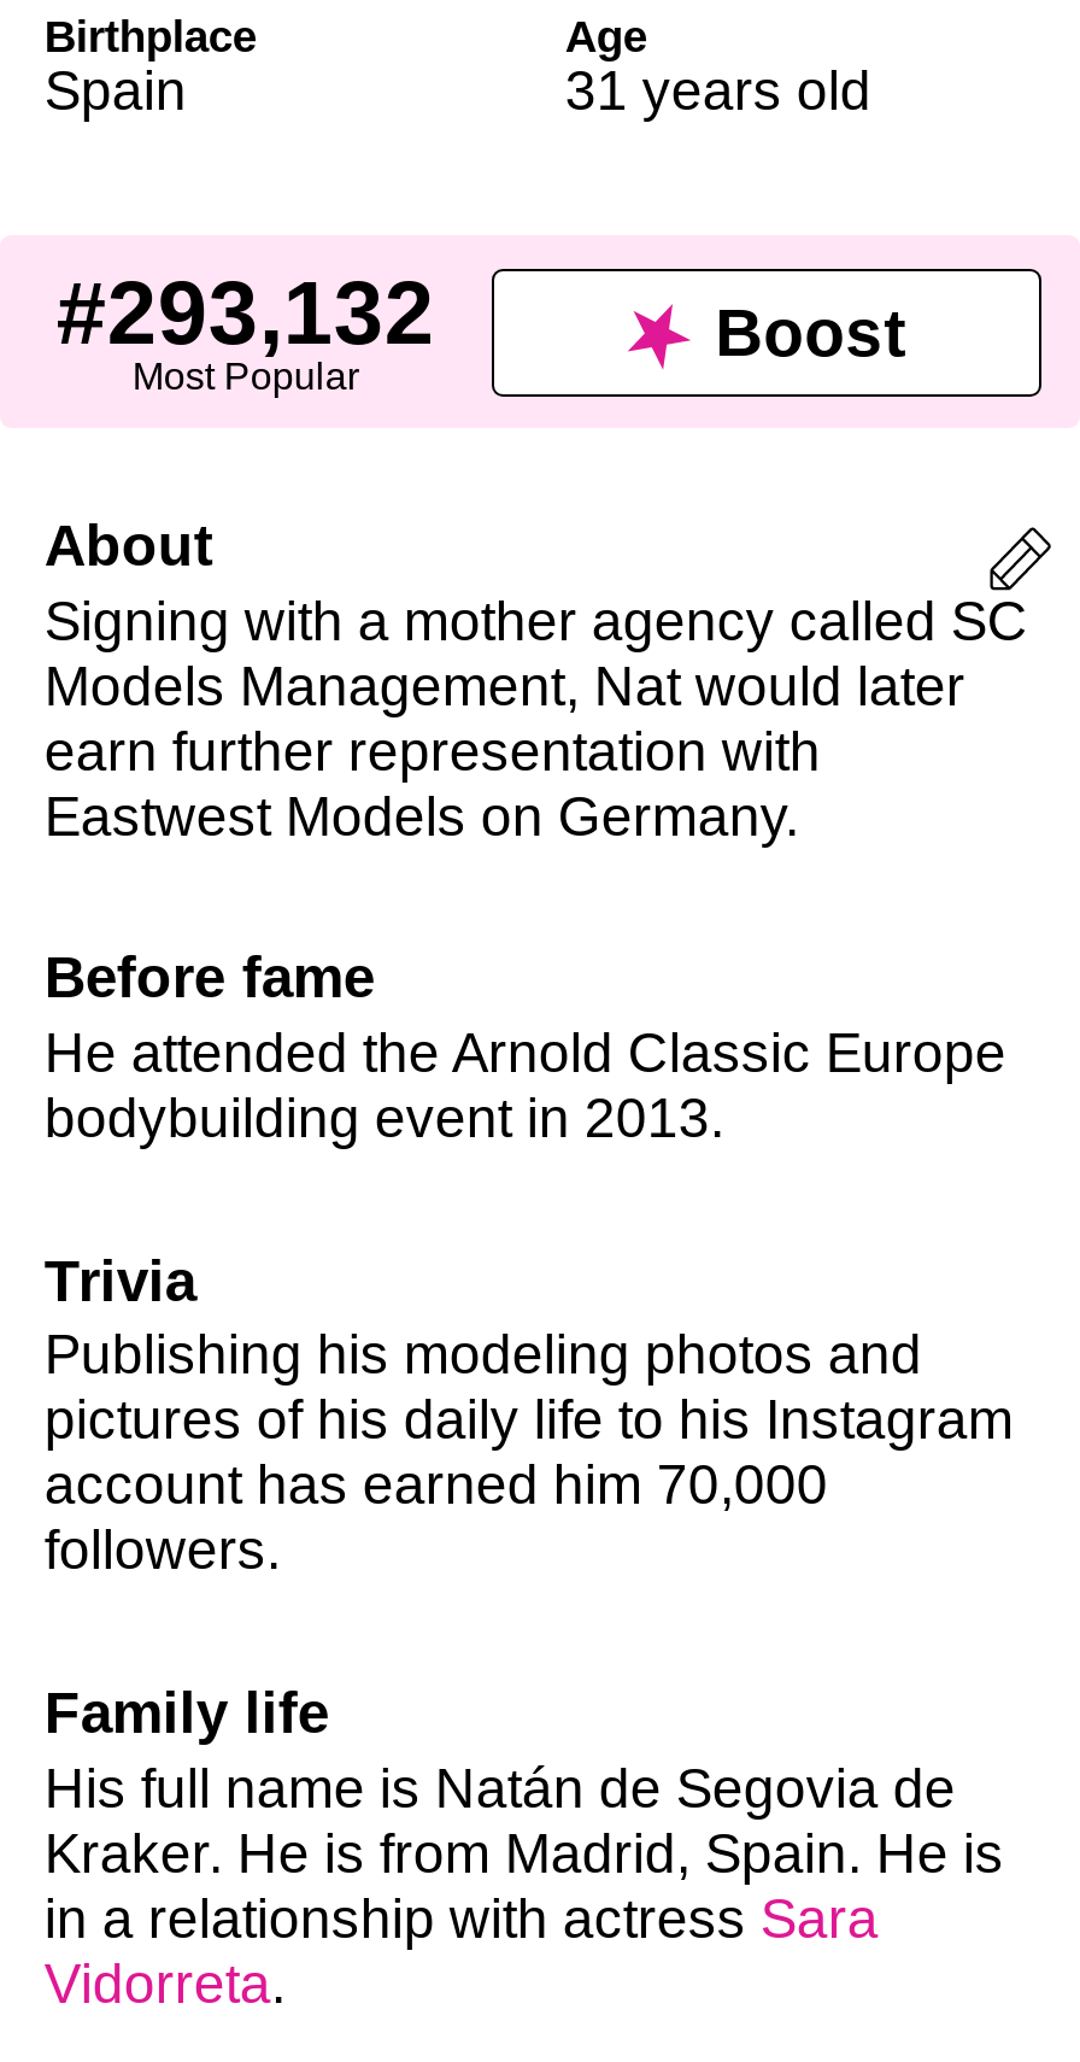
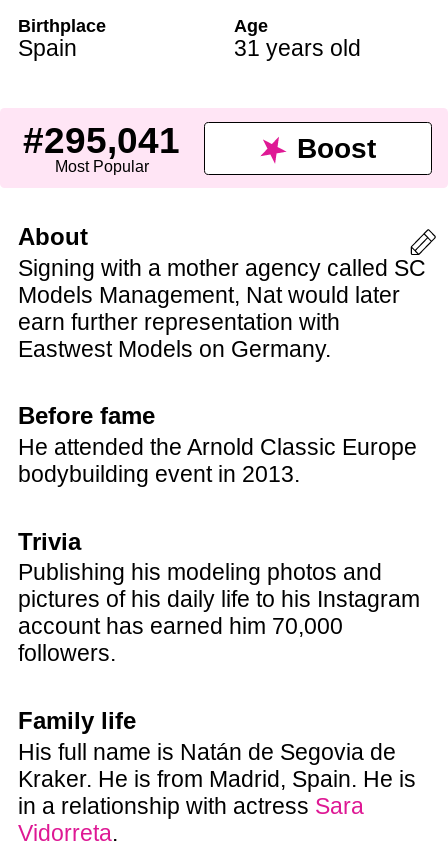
- #293,132
+ #295,041
